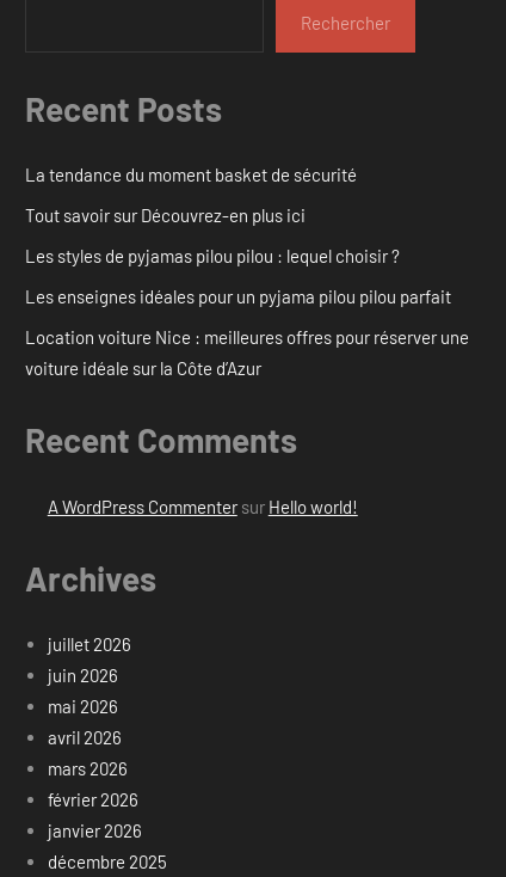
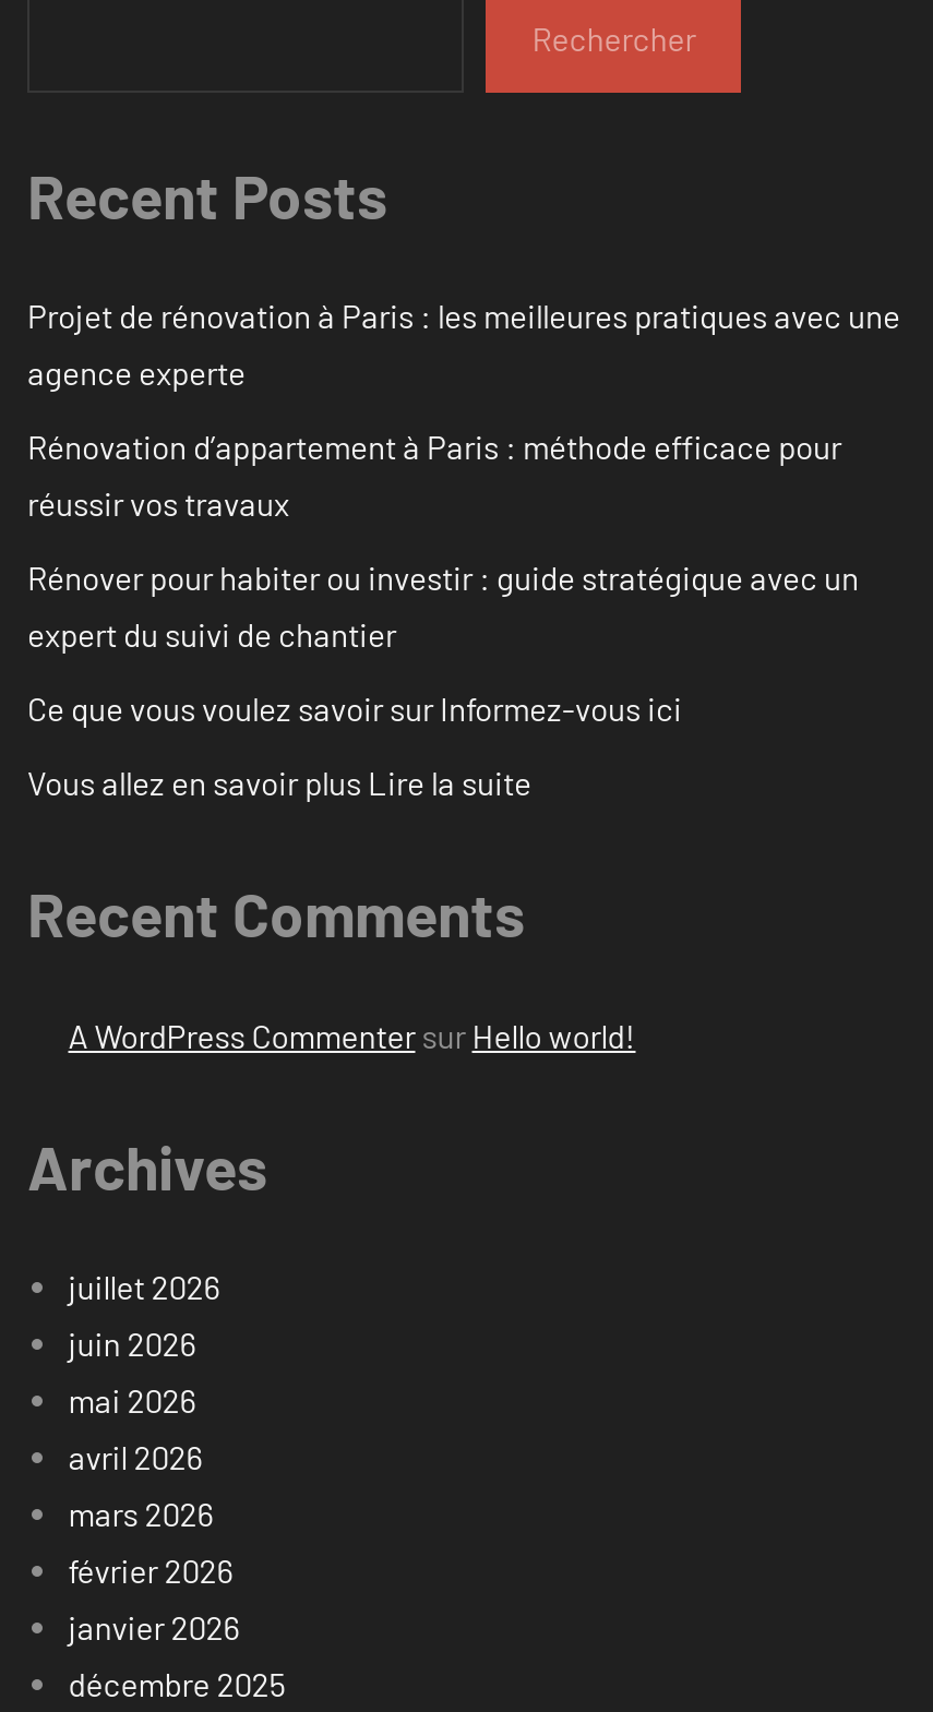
- La tendance du moment basket de sécurité
+ Projet de rénovation à Paris : les meilleures pratiques avec une
+ agence experte

- Tout savoir sur Découvrez-en plus ici
+ Rénovation d’appartement à Paris : méthode efficace pour
+ réussir vos travaux

- Les styles de pyjamas pilou pilou : lequel choisir ?
+ Rénover pour habiter ou investir : guide stratégique avec un
+ expert du suivi de chantier

- Les enseignes idéales pour un pyjama pilou pilou parfait
+ Ce que vous voulez savoir sur Informez-vous ici

- Location voiture Nice : meilleures offres pour réserver une
- voiture idéale sur la Côte d’Azur
+ Vous allez en savoir plus Lire la suite
